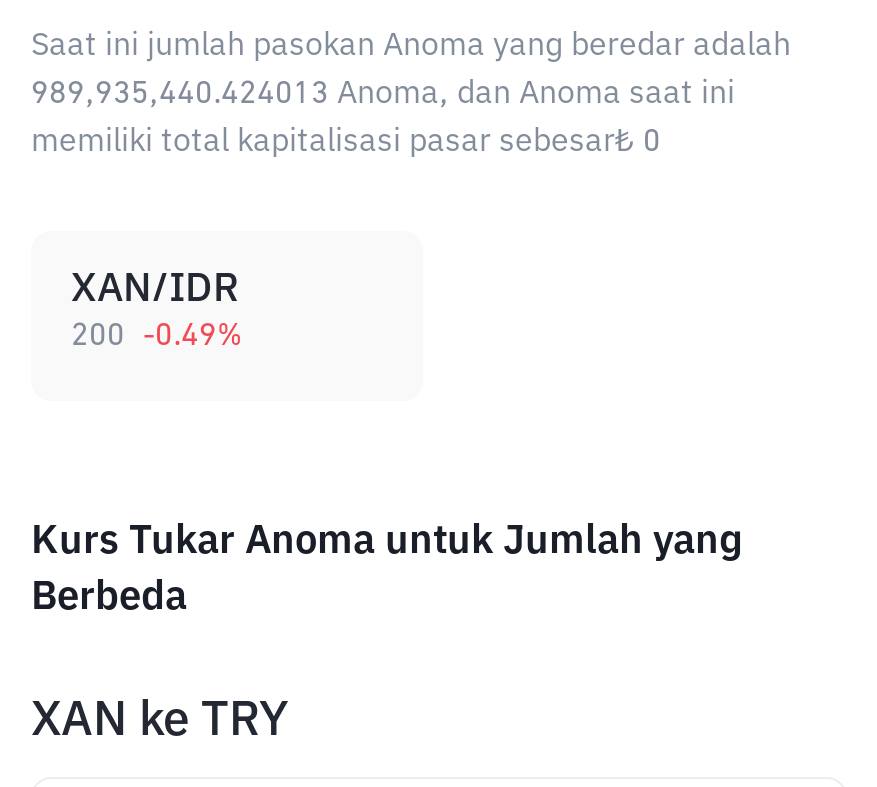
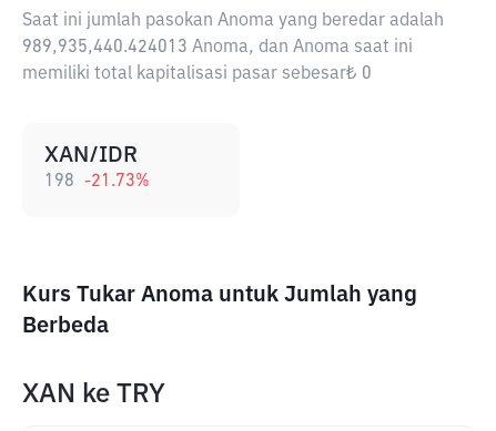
- 200 -0.49%
+ 198 -21.73%
